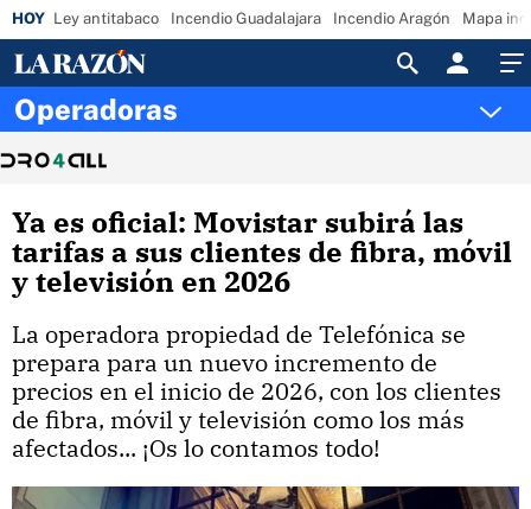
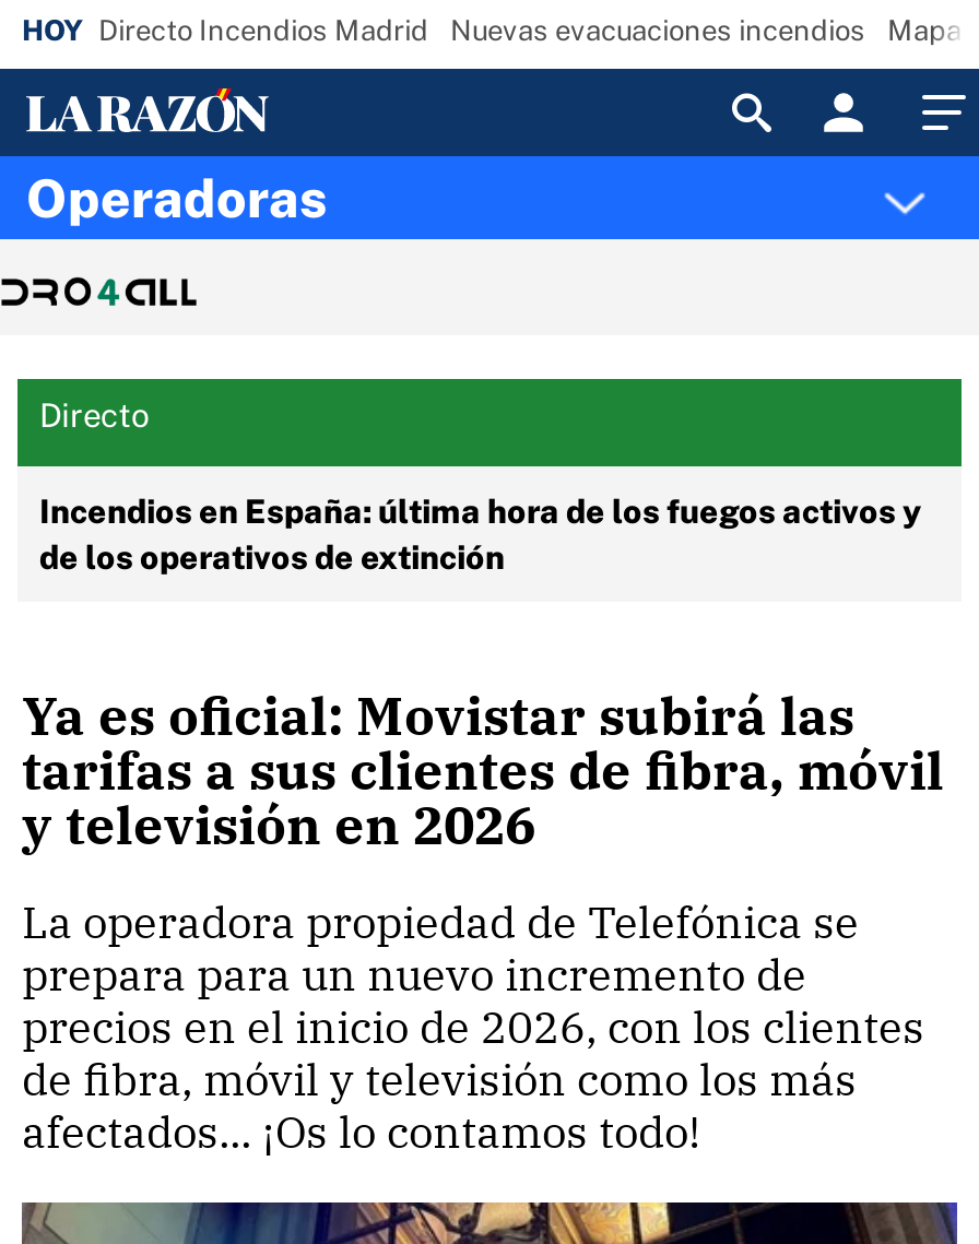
- Ley antitabaco
- Incendio Guadalajara
- Incendio Aragón
+ Directo Incendios Madrid
+ Nuevas evacuaciones incendios

+ Directo
+ Incendios en España: última hora de los fuegos activos y
+ de los operativos de extinción
